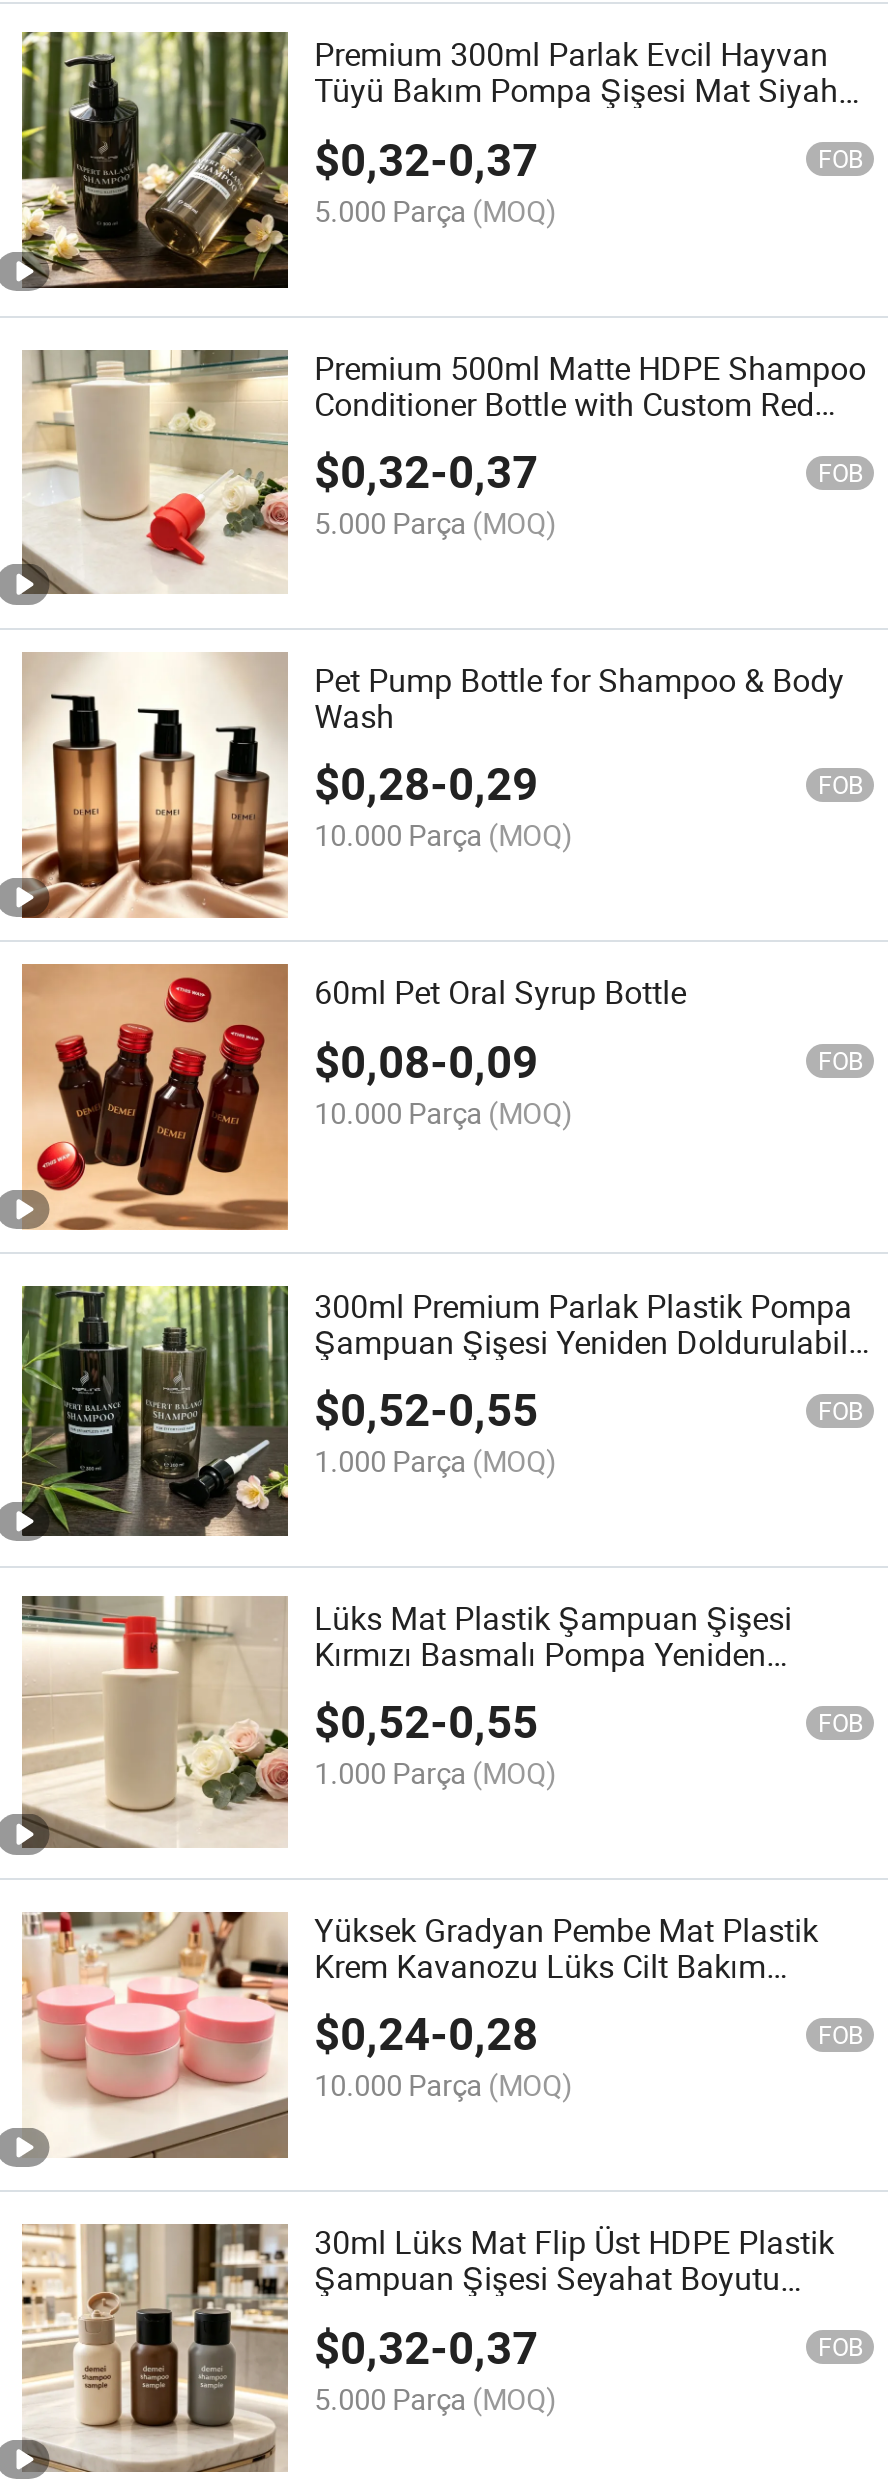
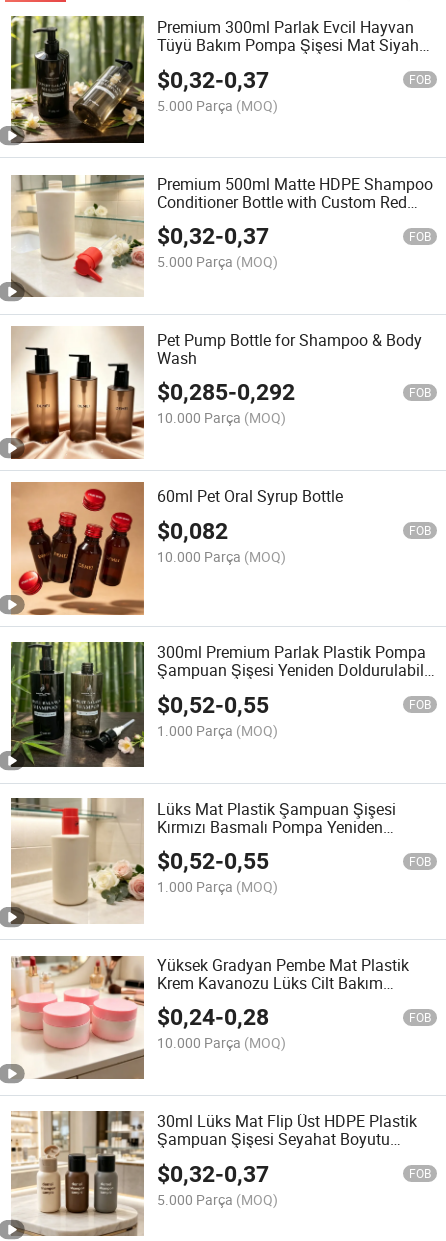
- $0,28-0,29
+ $0,285-0,292

- $0,08-0,09
+ $0,082
